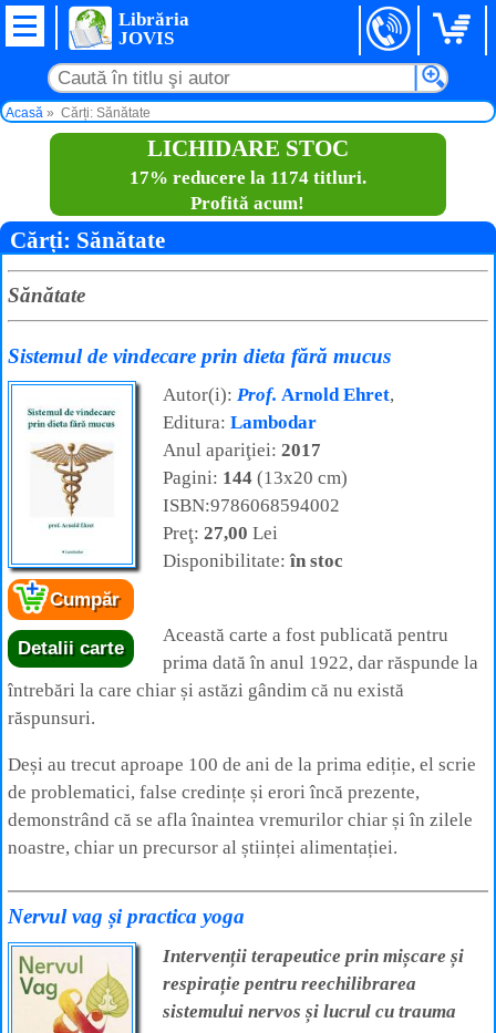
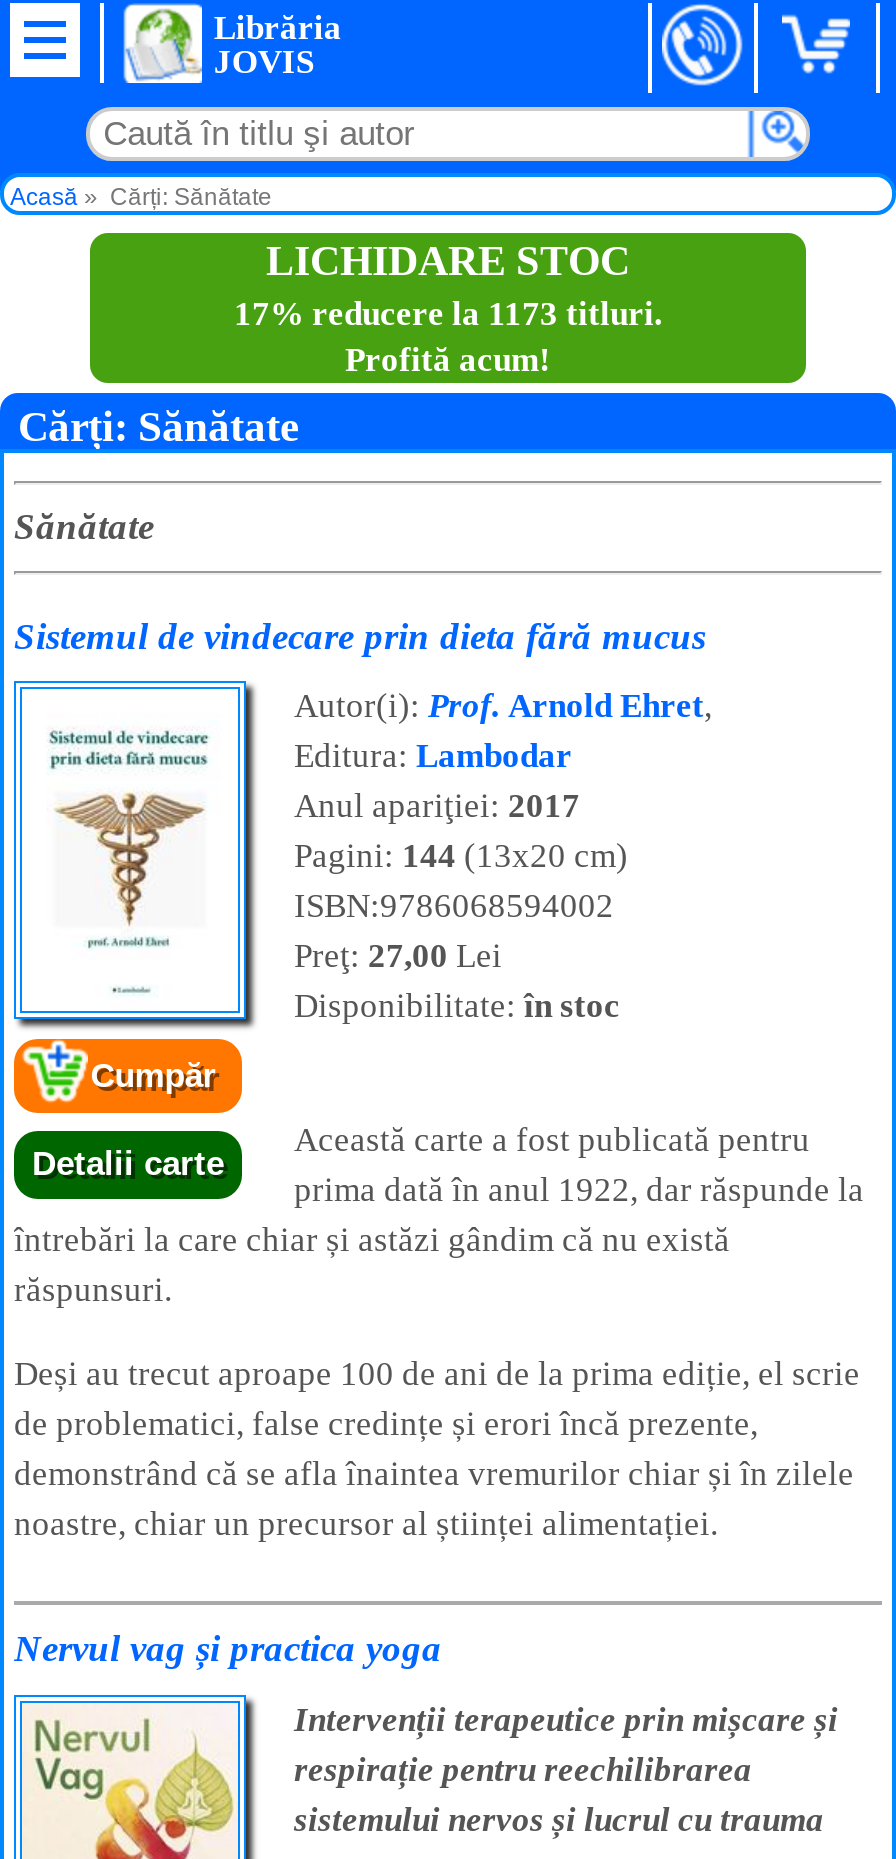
- 17% reducere la 1174 titluri.
+ 17% reducere la 1173 titluri.
